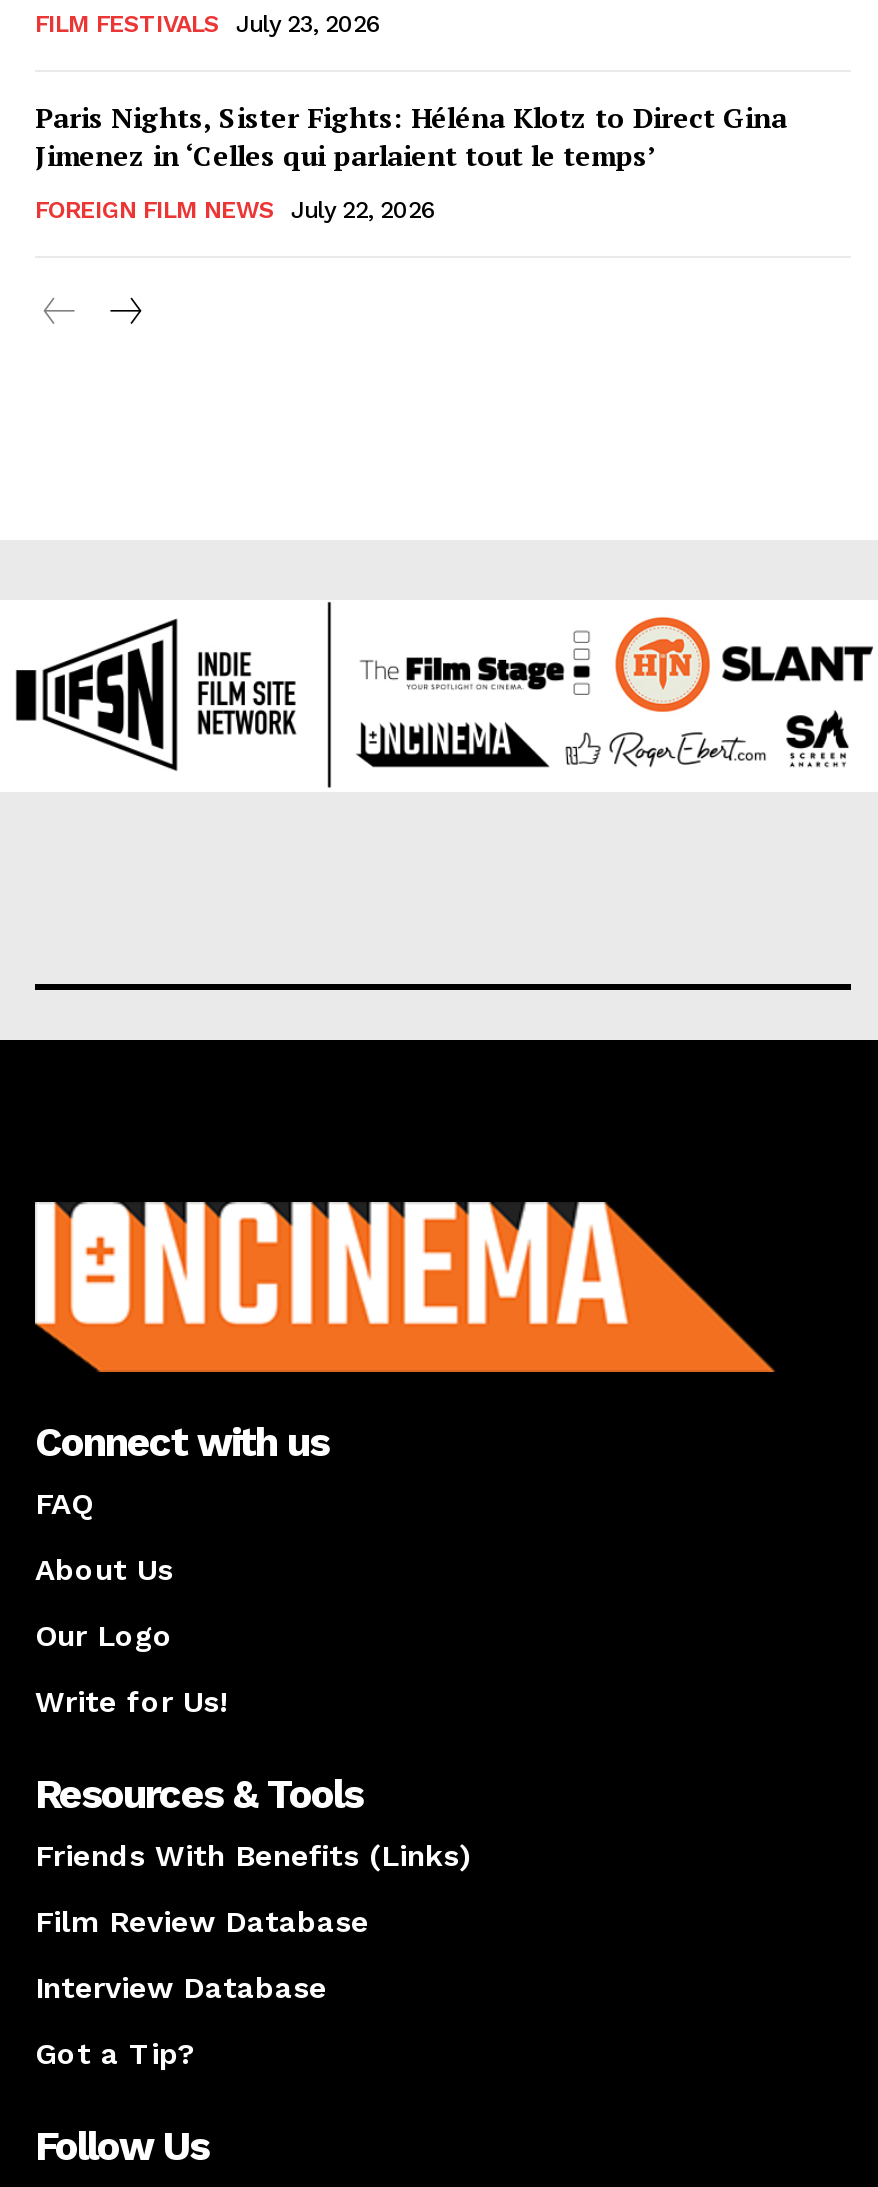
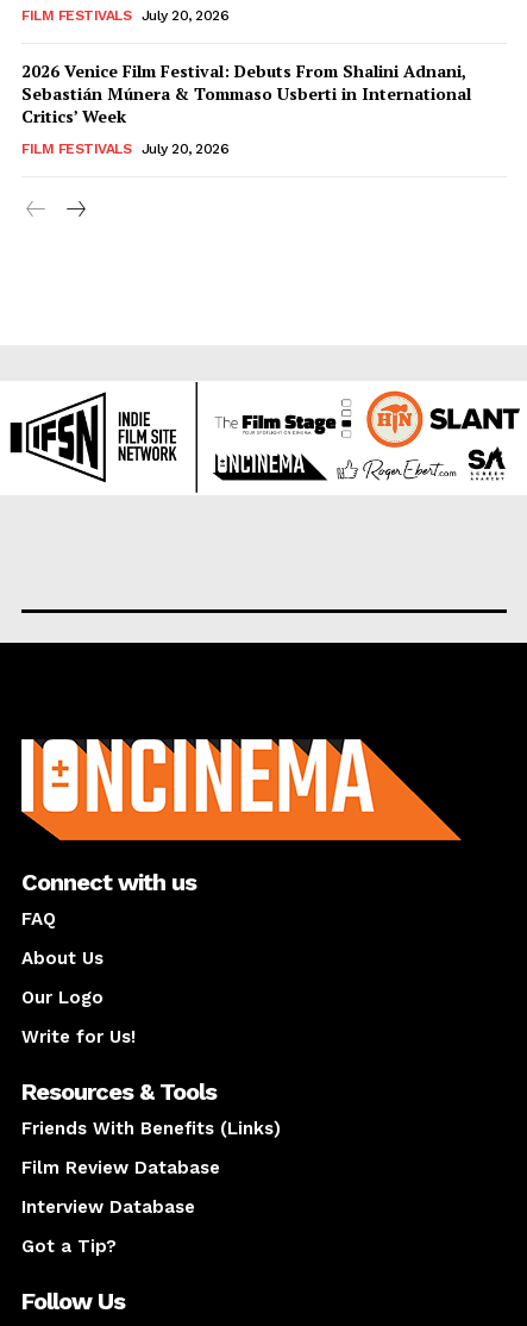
- FILM FESTIVALS July 23, 2026
+ FILM FESTIVALS July 20, 2026

- Paris Nights, Sister Fights: Héléna Klotz to Direct Gina
- Jimenez in ‘Celles qui parlaient tout le temps’
+ 2026 Venice Film Festival: Debuts From Shalini Adnani,
+ Sebastián Múnera & Tommaso Usberti in International
+ Critics’ Week

- FOREIGN FILM NEWS
- July 22, 2026
+ FILM FESTIVALS
+ July 20, 2026
